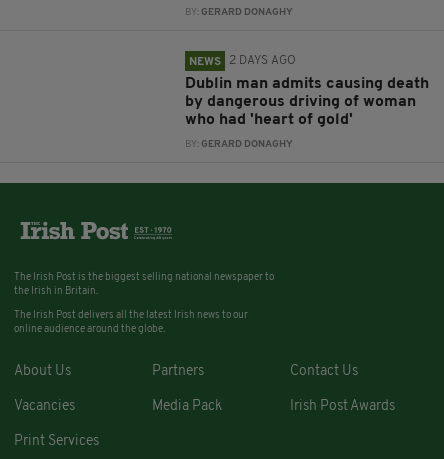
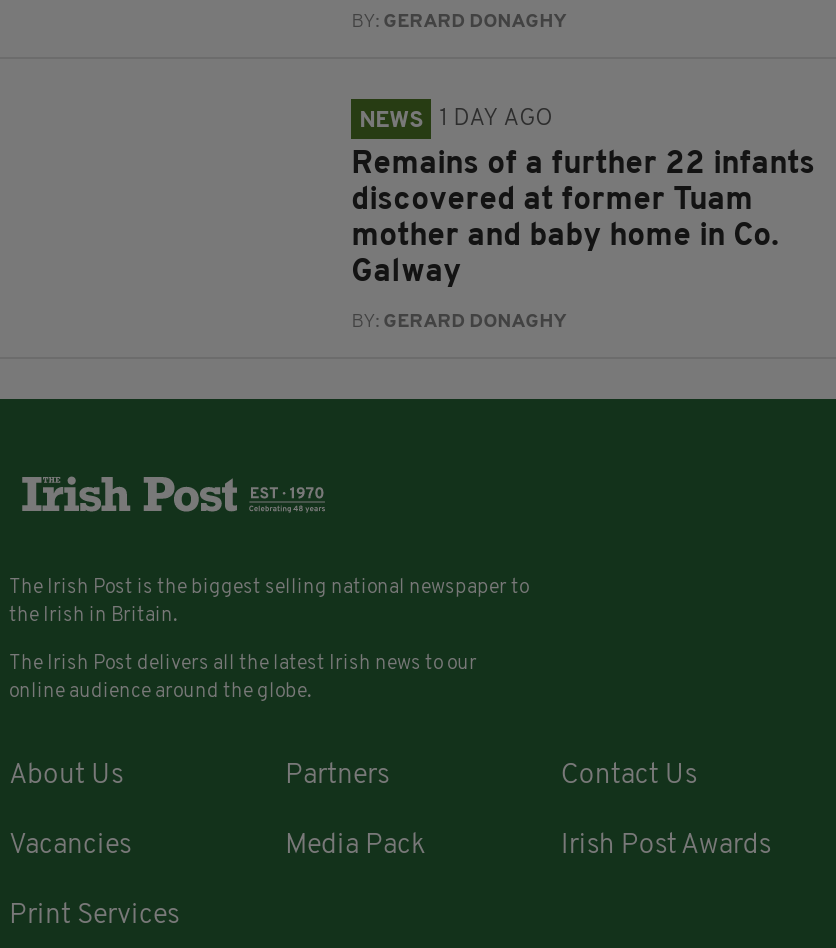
- NEWS 2 DAYS AGO
+ NEWS 1 DAY AGO

- Dublin man admits causing death
- by dangerous driving of woman
- who had 'heart of gold'
+ Remains of a further 22 infants
+ discovered at former Tuam
+ mother and baby home in Co.
+ Galway
